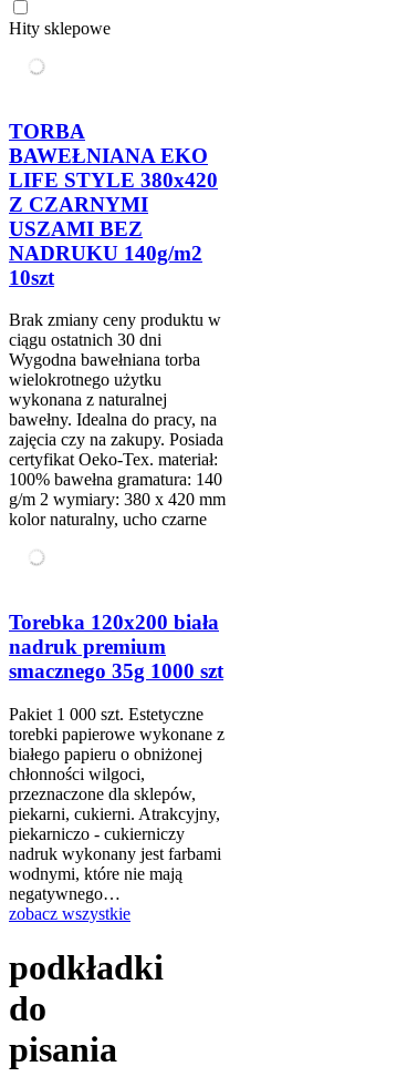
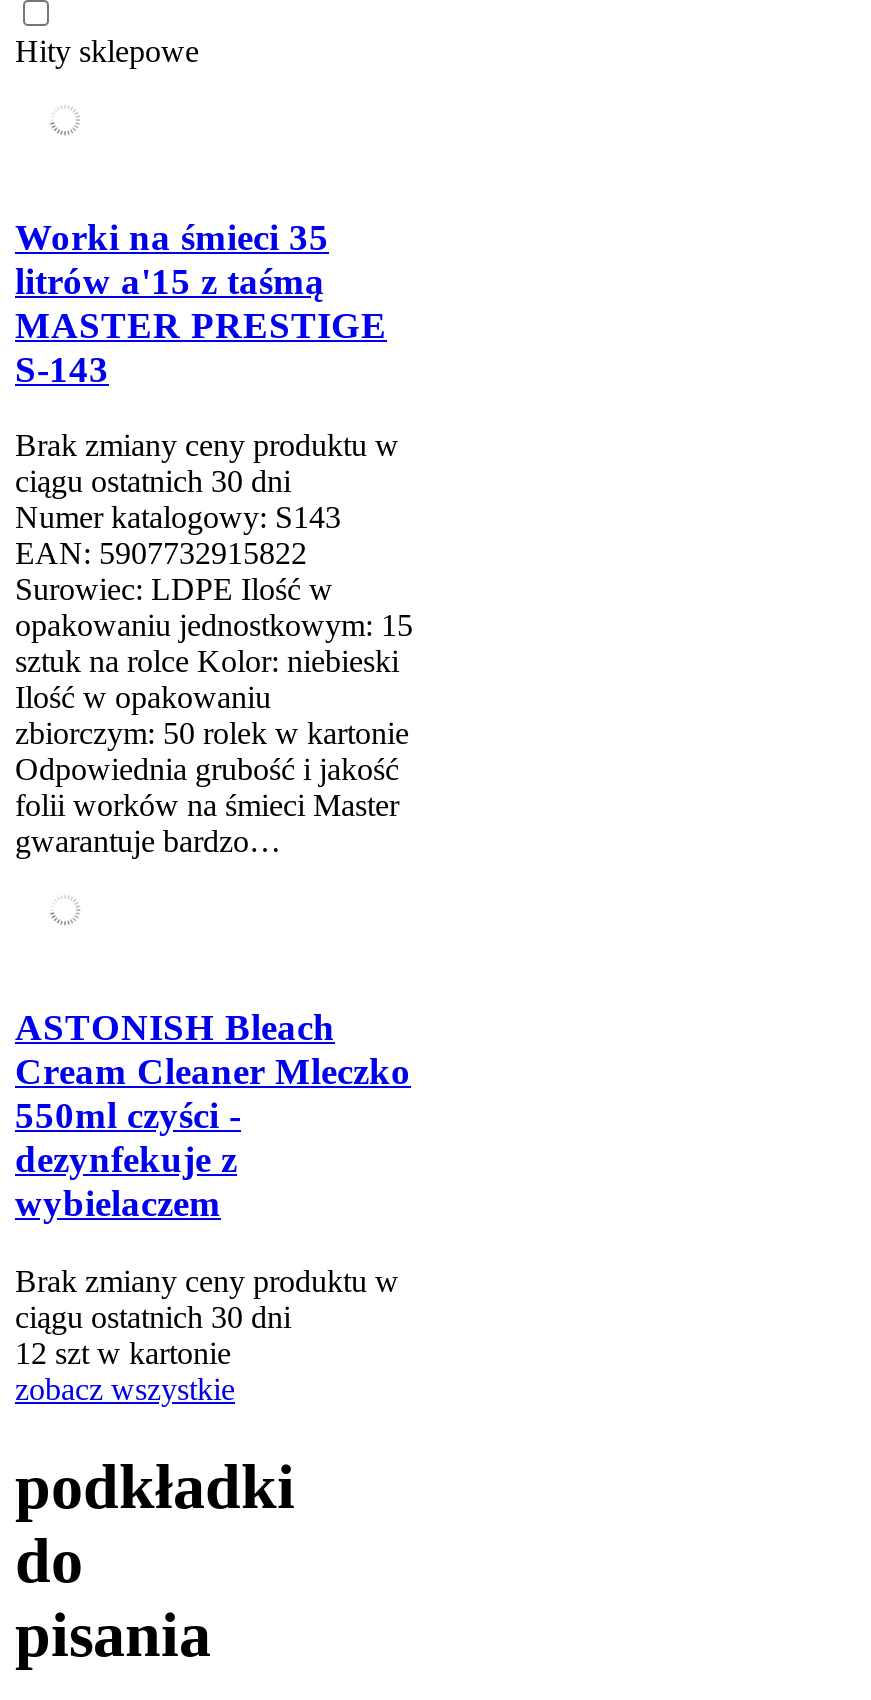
- TORBA
- BAWEŁNIANA EKO
- LIFE STYLE 380x420
- Z CZARNYMI
- USZAMI BEZ
- NADRUKU 140g/m2
- 10szt
+ Worki na śmieci 35
+ litrów a'15 z taśmą
+ MASTER PRESTIGE
+ S-143

- Wygodna bawełniana torba
- wielokrotnego użytku
- wykonana z naturalnej
- bawełny. Idealna do pracy, na
- zajęcia czy na zakupy. Posiada
- certyfikat Oeko-Tex. materiał:
- 100% bawełna gramatura: 140
- g/m 2 wymiary: 380 x 420 mm
- kolor naturalny, ucho czarne
+ Numer katalogowy: S143
+ EAN: 5907732915822
+ Surowiec: LDPE Ilość w
+ opakowaniu jednostkowym: 15
+ sztuk na rolce Kolor: niebieski
+ Ilość w opakowaniu
+ zbiorczym: 50 rolek w kartonie
+ Odpowiednia grubość i jakość
+ folii worków na śmieci Master
+ gwarantuje bardzo…

- Torebka 120x200 biała
- nadruk premium
- smacznego 35g 1000 szt
+ ASTONISH Bleach
+ Cream Cleaner Mleczko
+ 550ml czyści -
+ dezynfekuje z
+ wybielaczem

- Pakiet 1 000 szt. Estetyczne
- torebki papierowe wykonane z
- białego papieru o obniżonej
- chłonności wilgoci,
- przeznaczone dla sklepów,
- piekarni, cukierni. Atrakcyjny,
- piekarniczo - cukierniczy
- nadruk wykonany jest farbami
- wodnymi, które nie mają
- negatywnego…
+ Brak zmiany ceny produktu w
+ ciągu ostatnich 30 dni
+ 12 szt w kartonie
